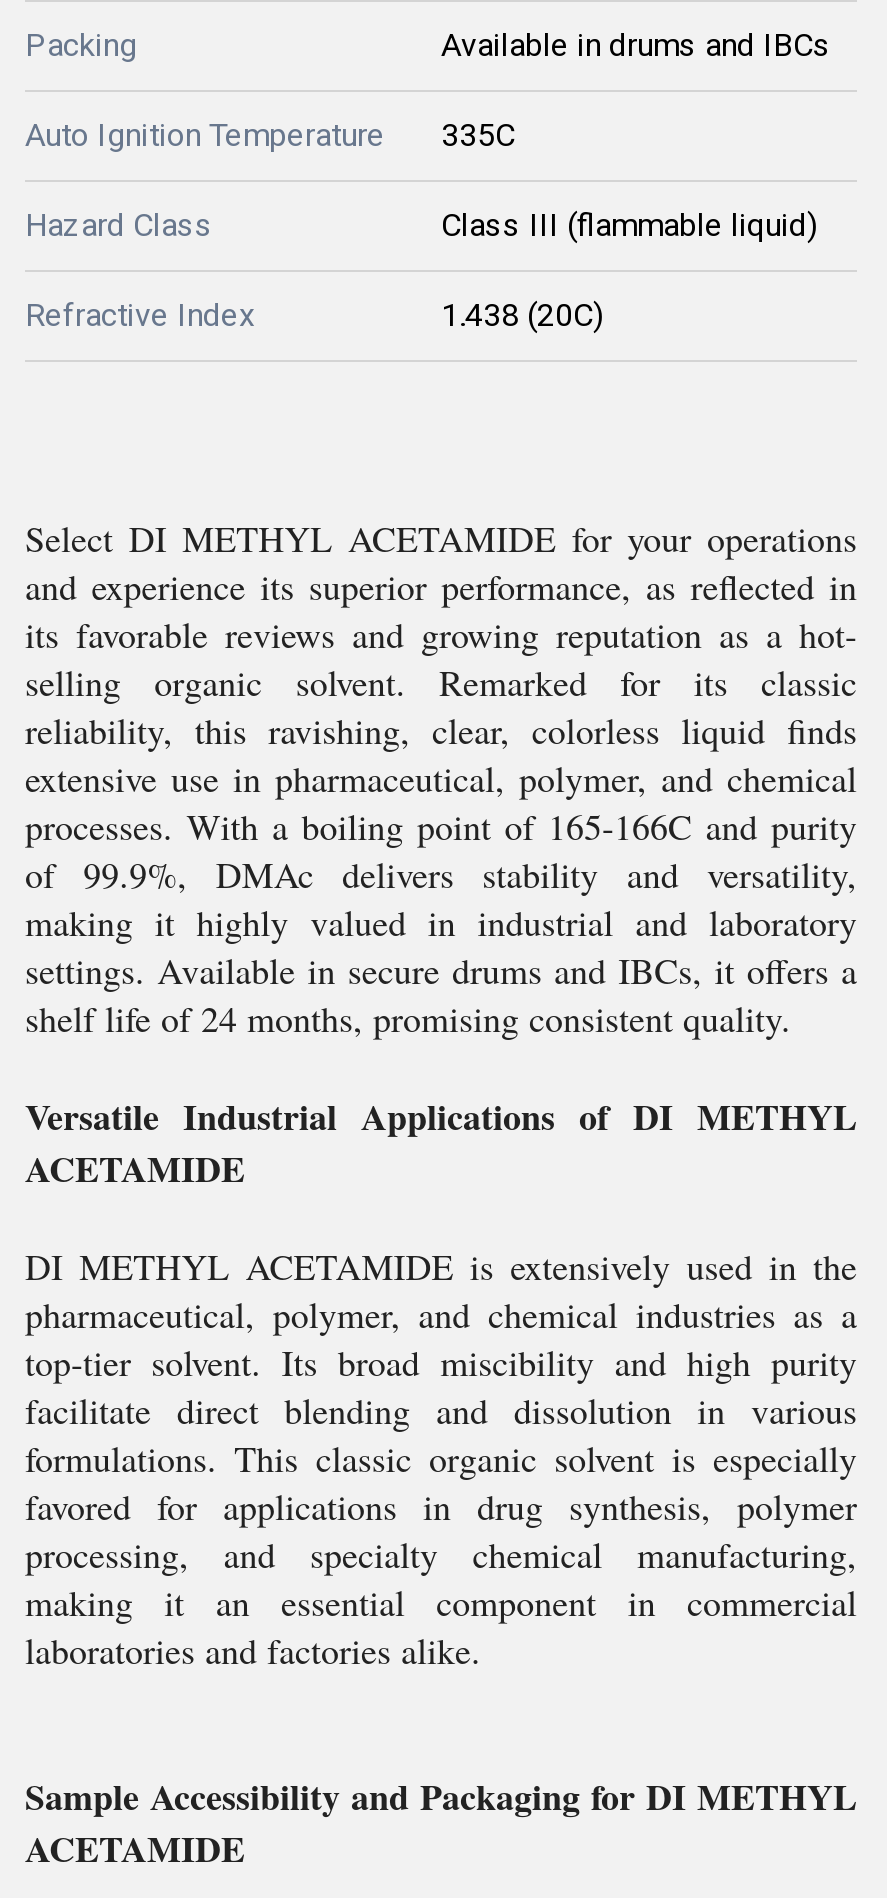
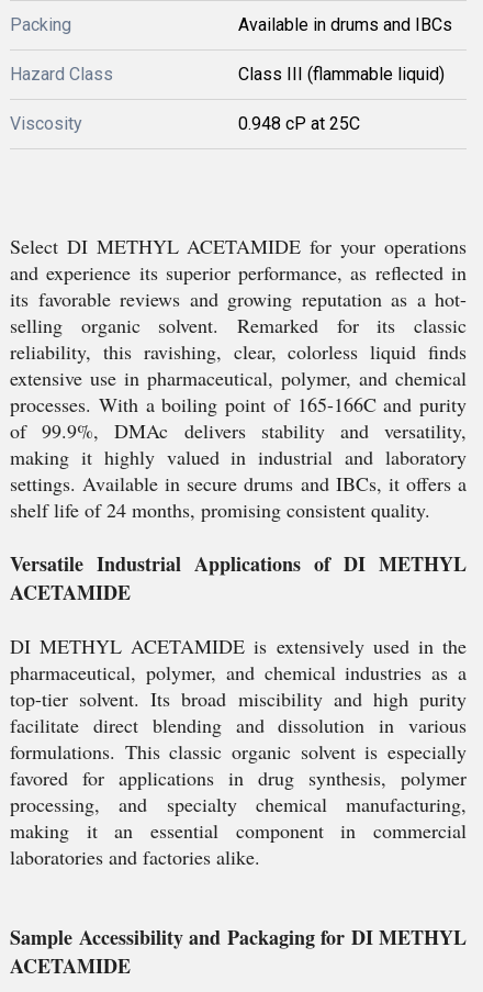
- Auto Ignition Temperature
- 335C

- Refractive Index
- 1.438 (20C)
+ Viscosity
+ 0.948 cP at 25C
